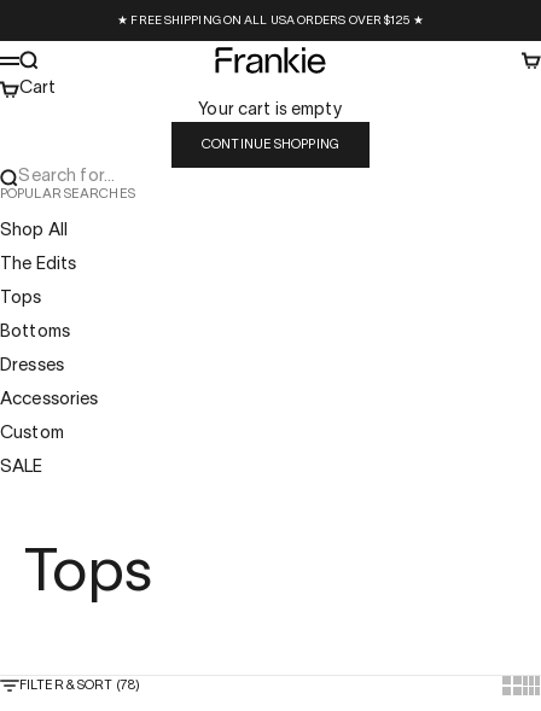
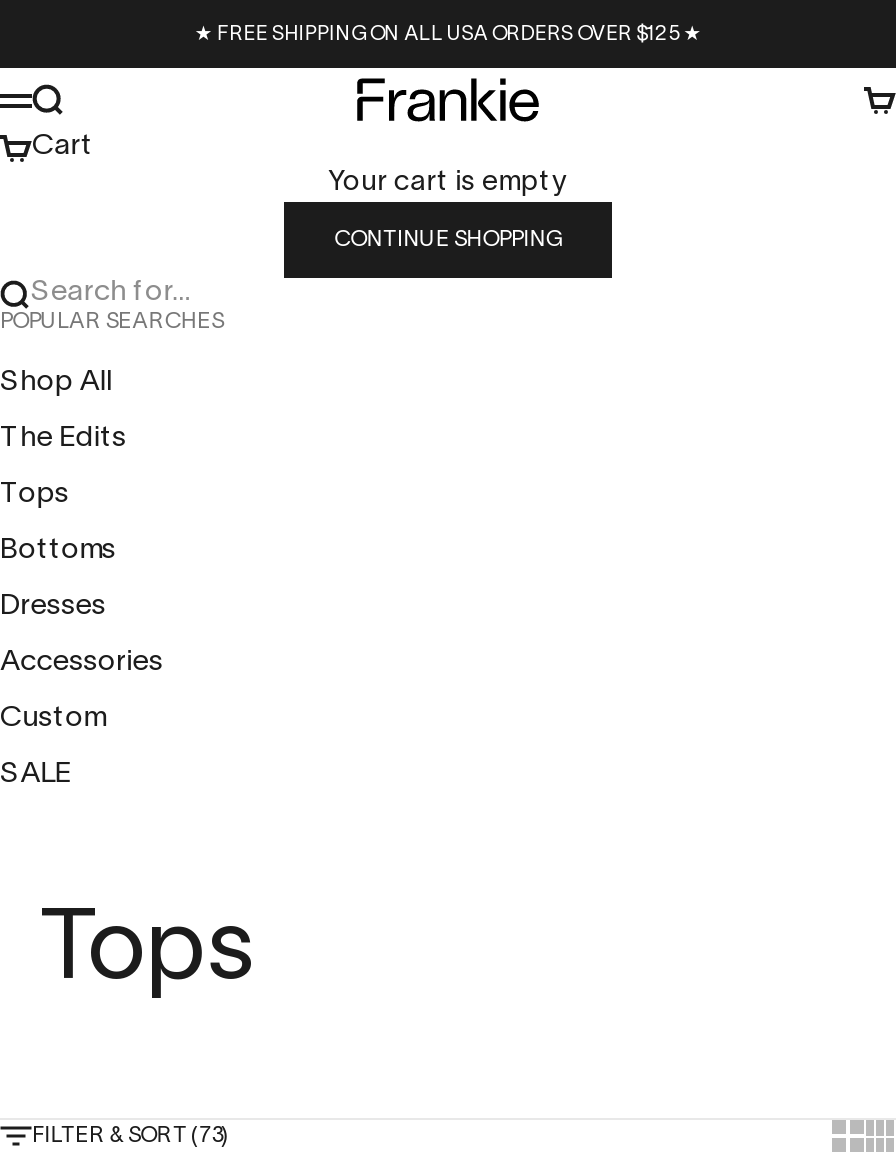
- FILTER & SORT (78)
+ FILTER & SORT (73)
